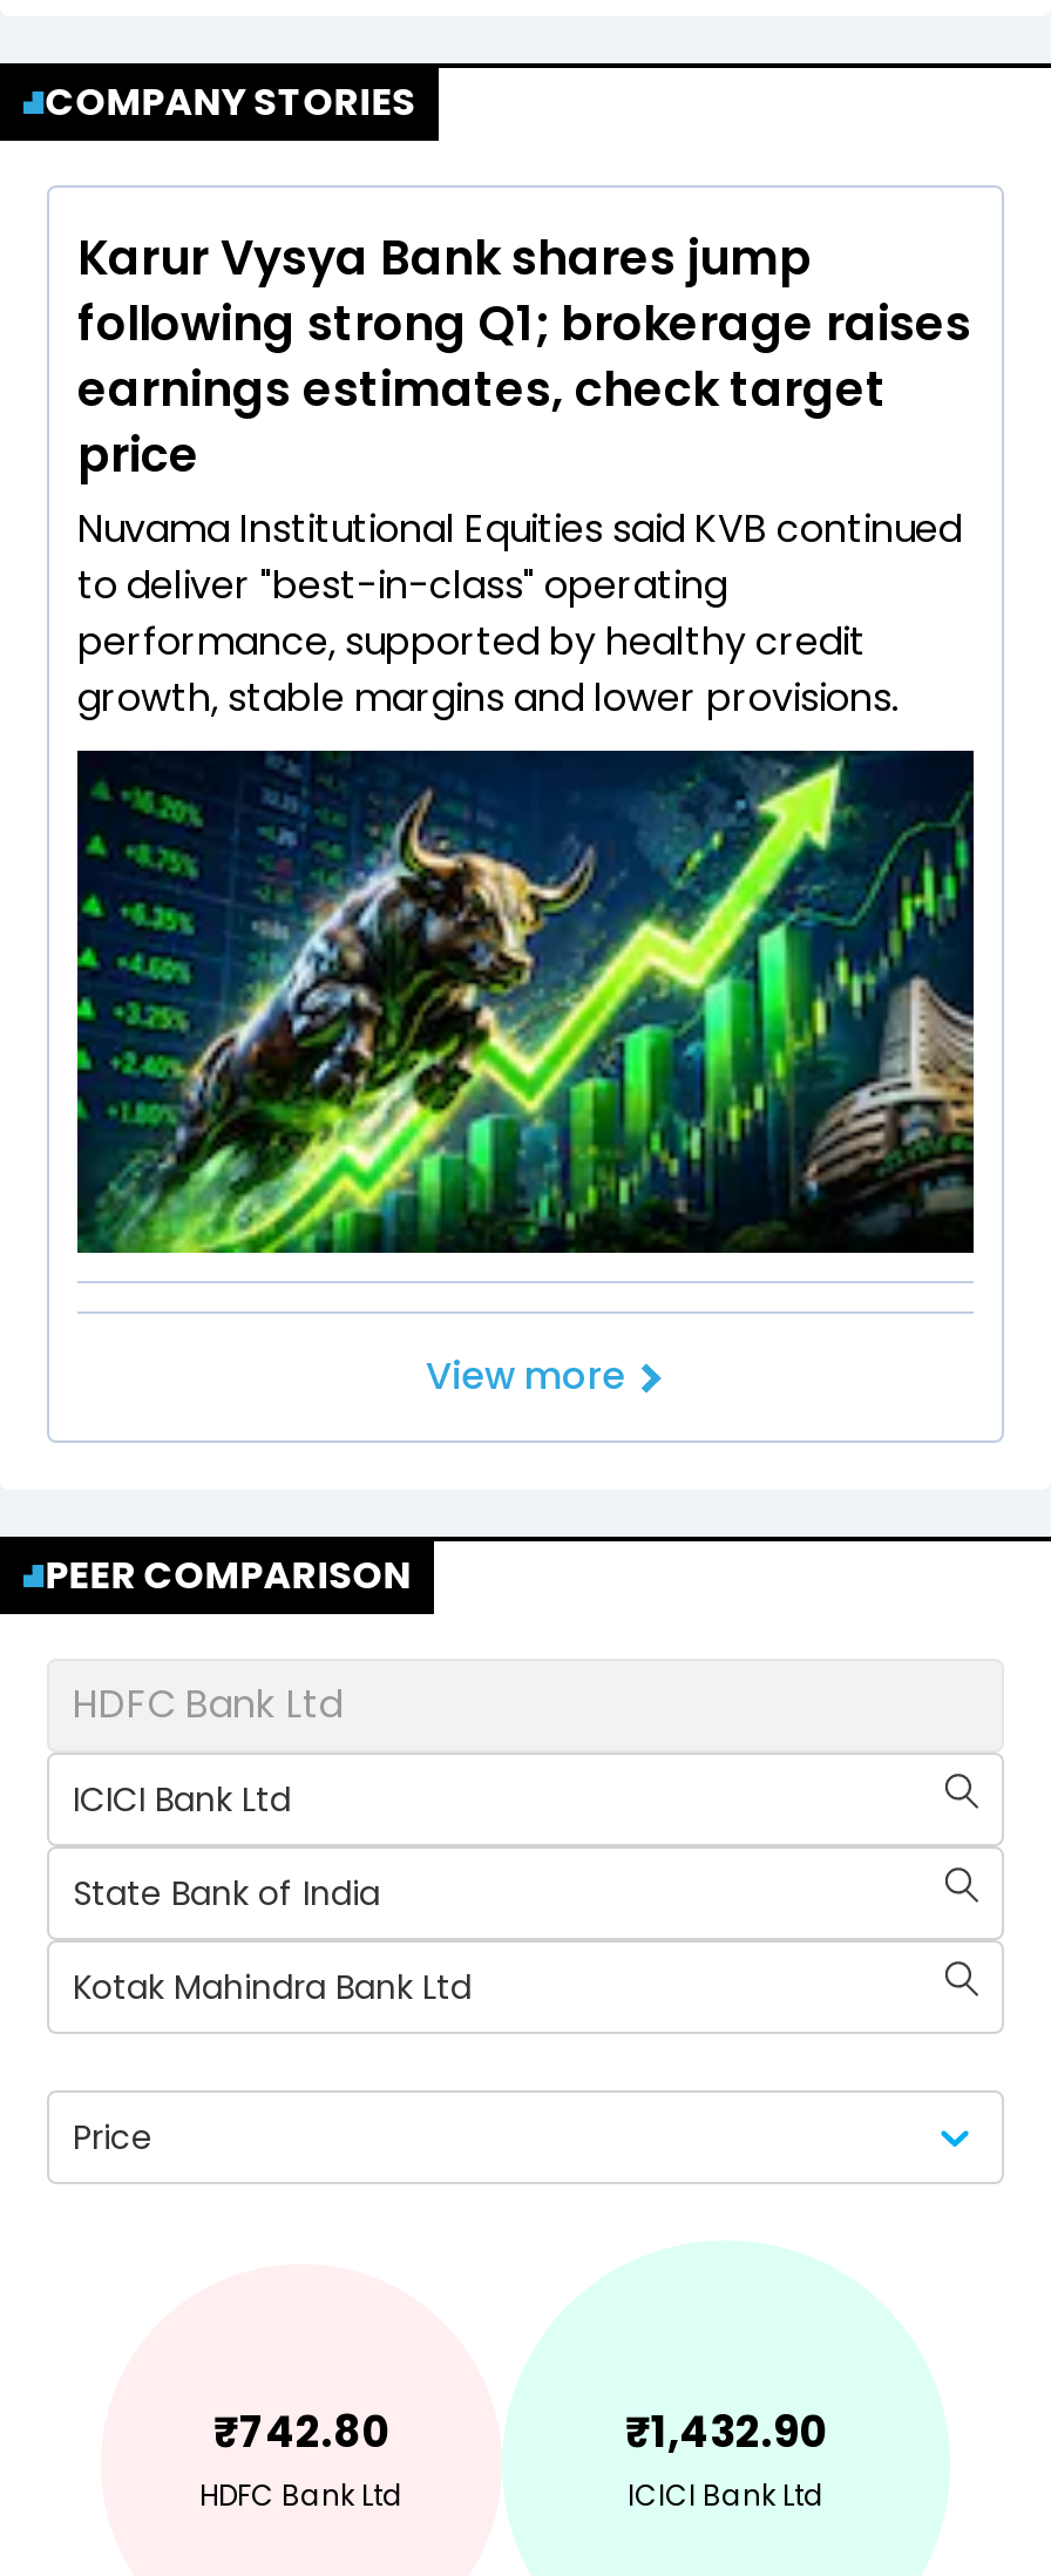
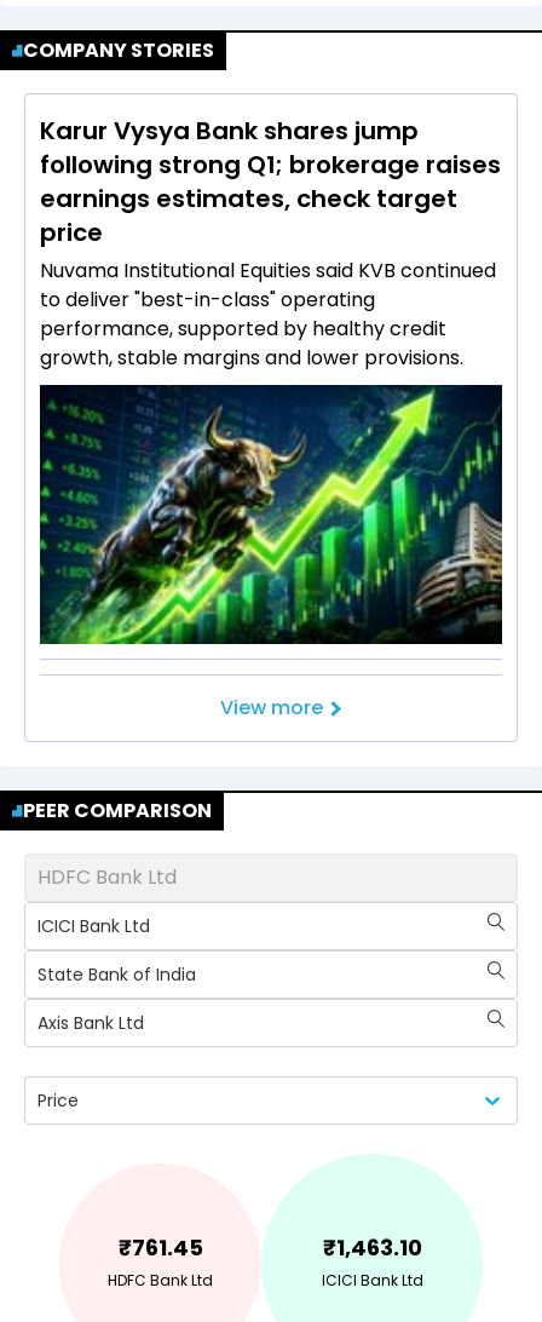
- Kotak Mahindra Bank Ltd
+ Axis Bank Ltd

- ₹742.80
+ ₹761.45

- ₹1,432.90
+ ₹1,463.10
